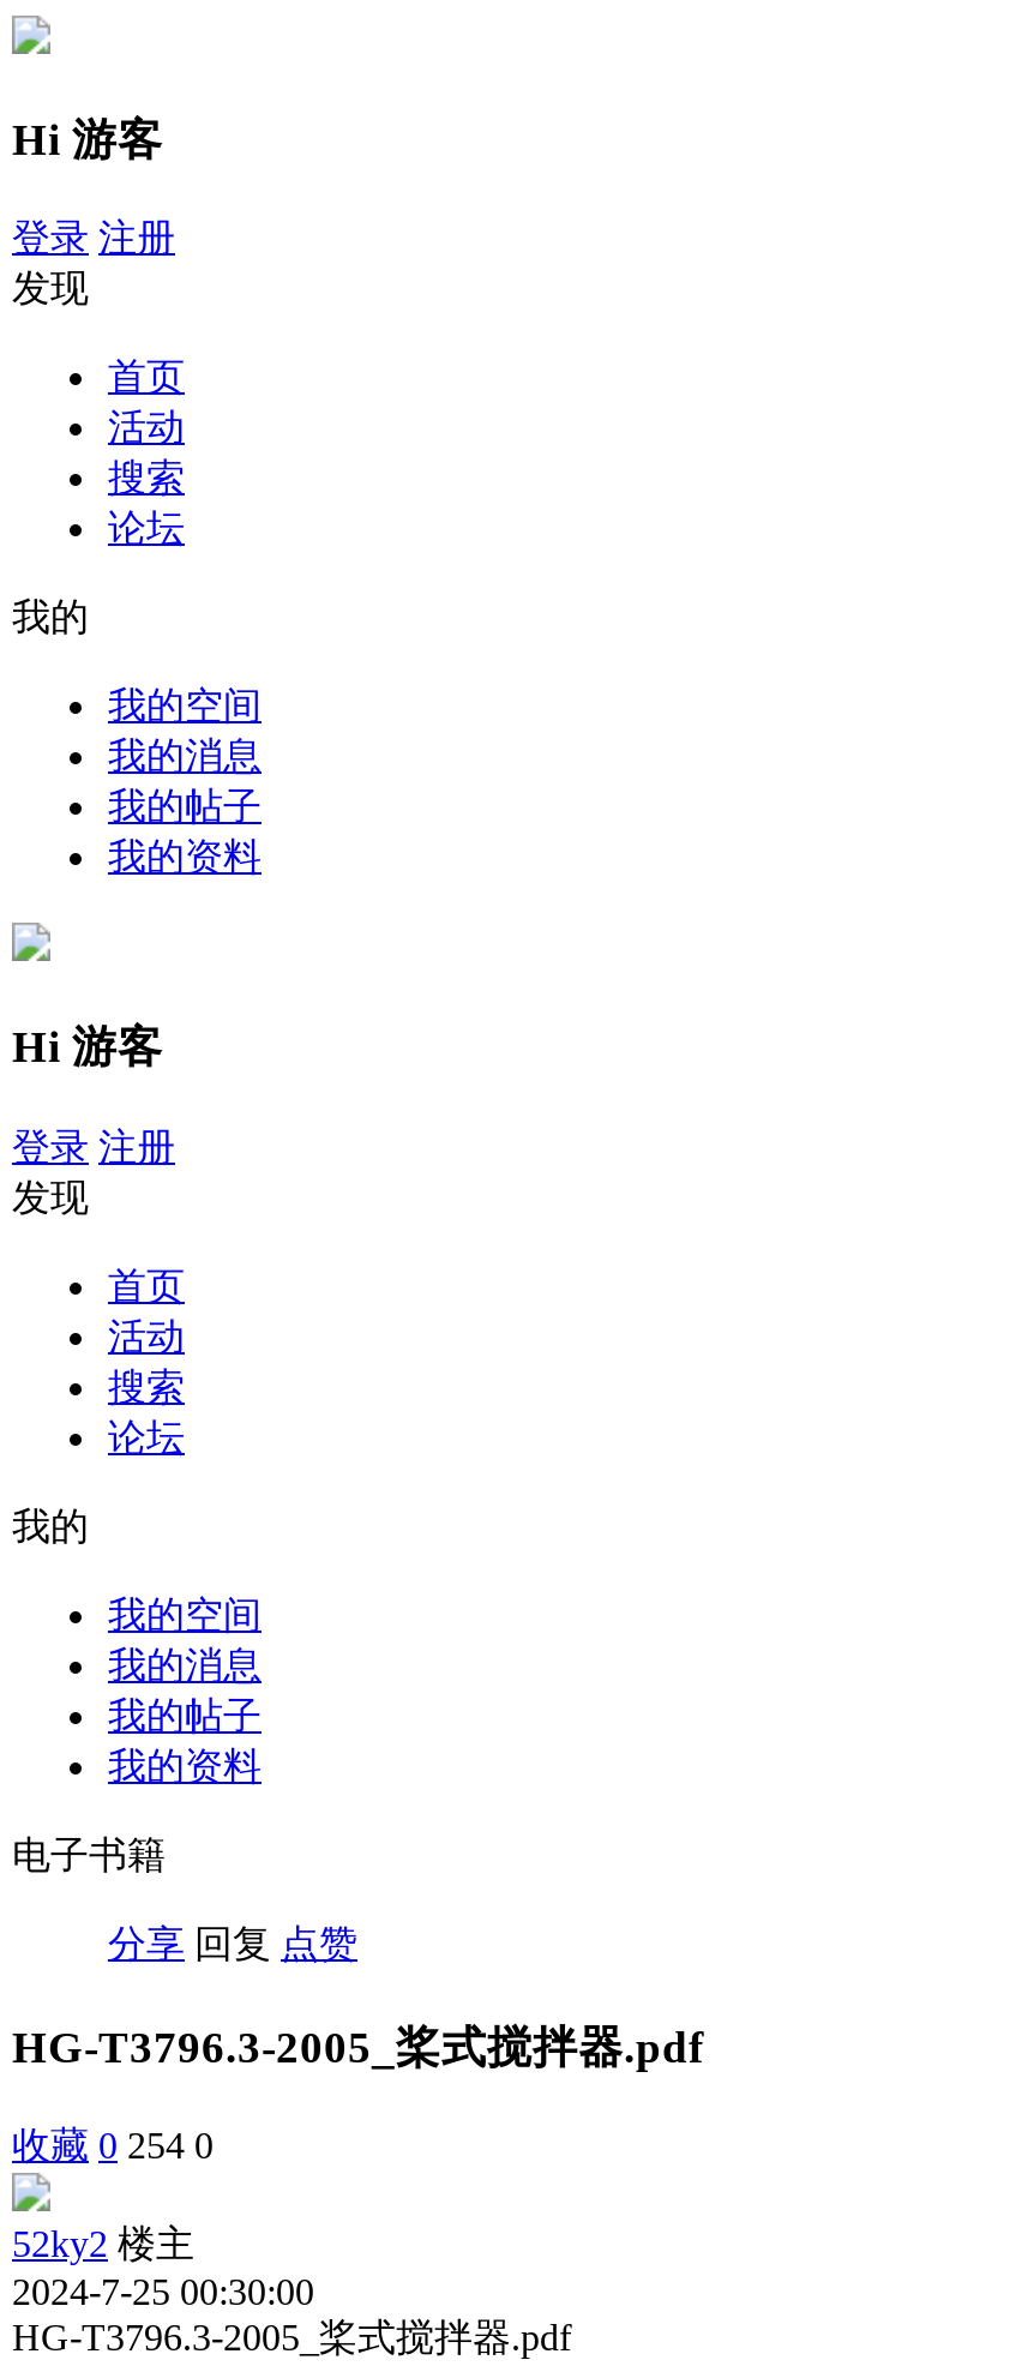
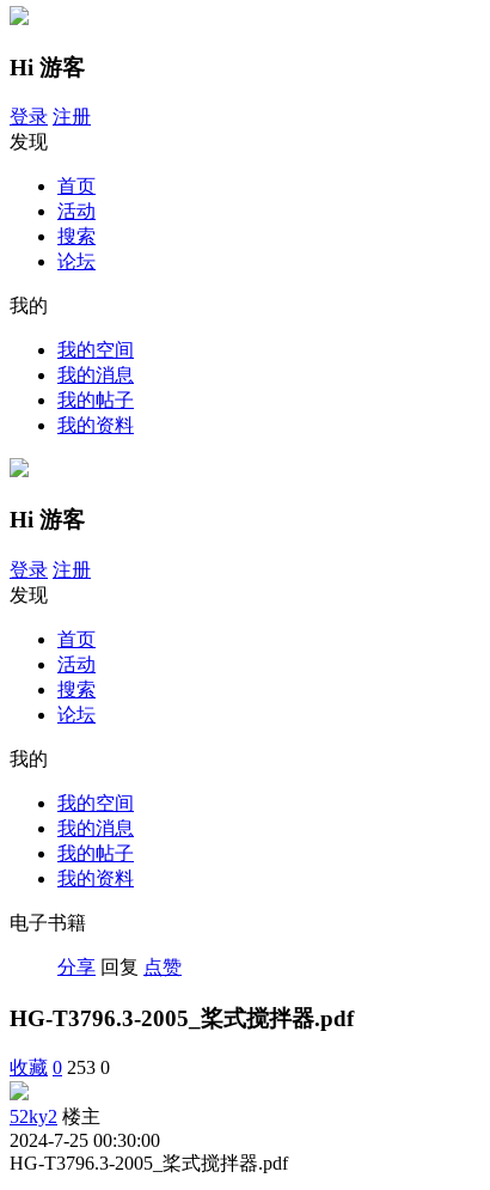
- 收藏 0 254 0
+ 收藏 0 253 0
